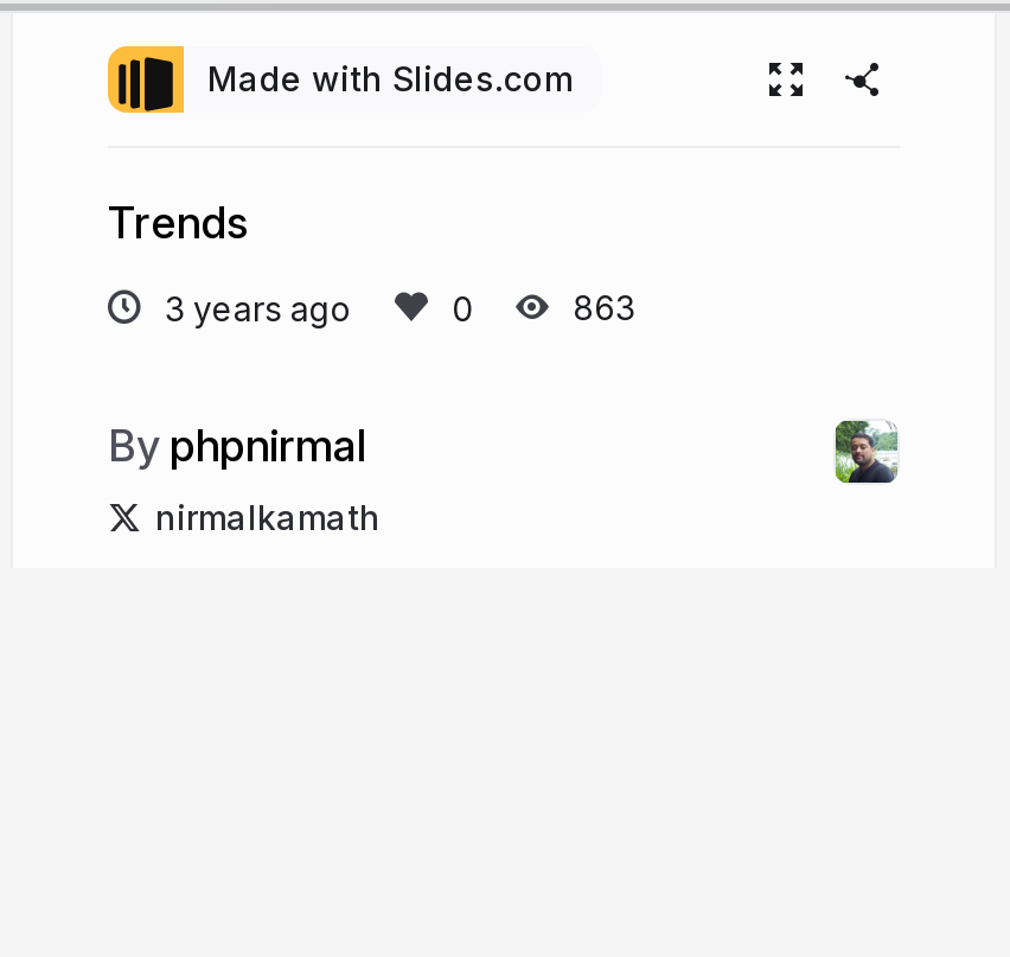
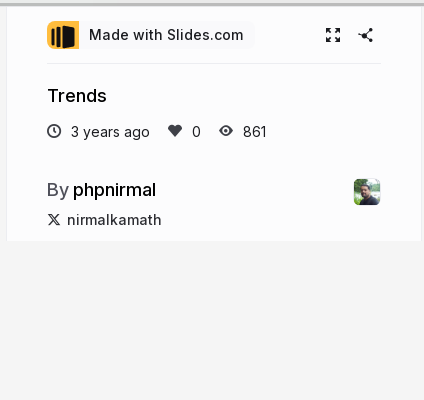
- 863
+ 861
